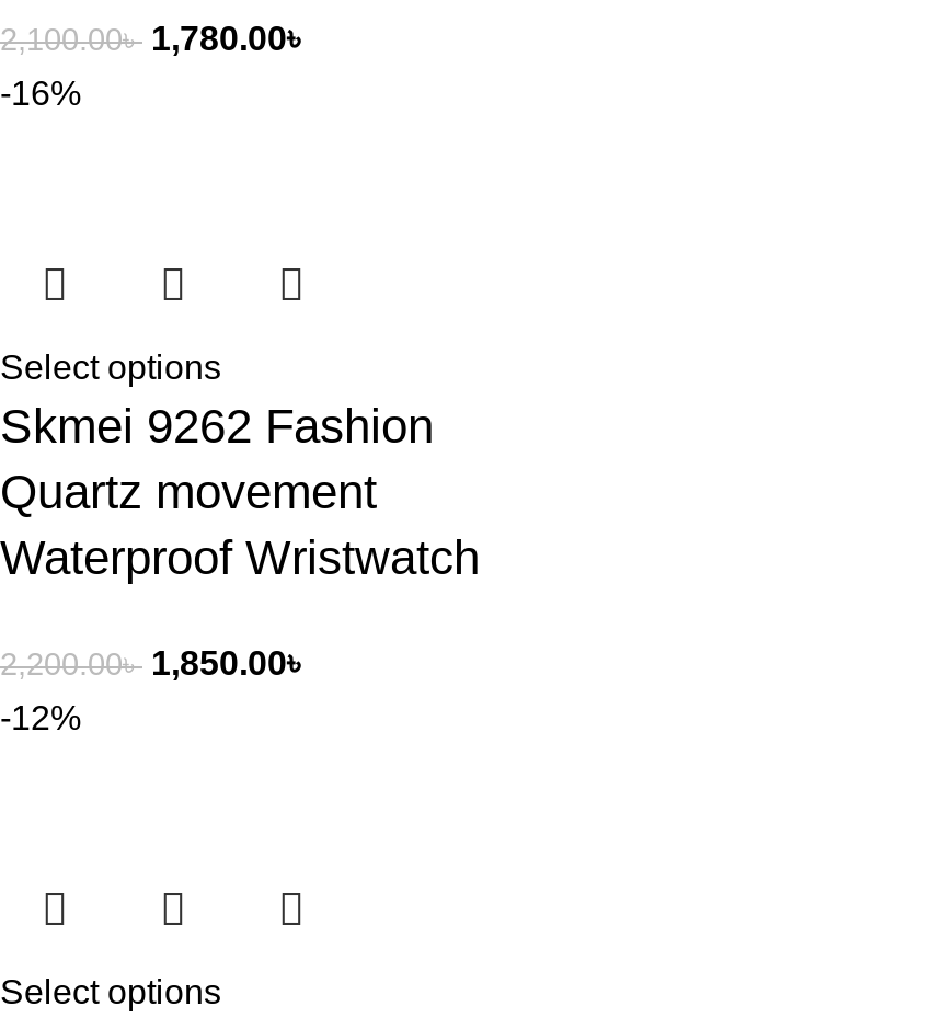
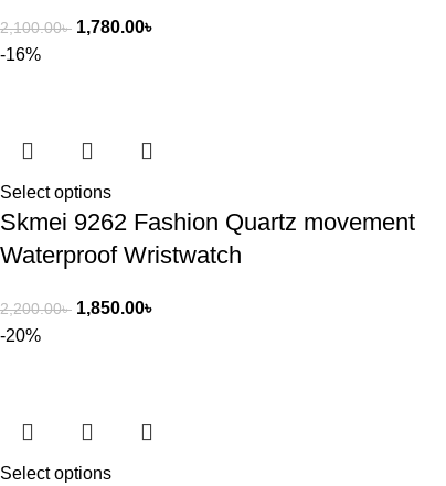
- -12%
+ -20%
